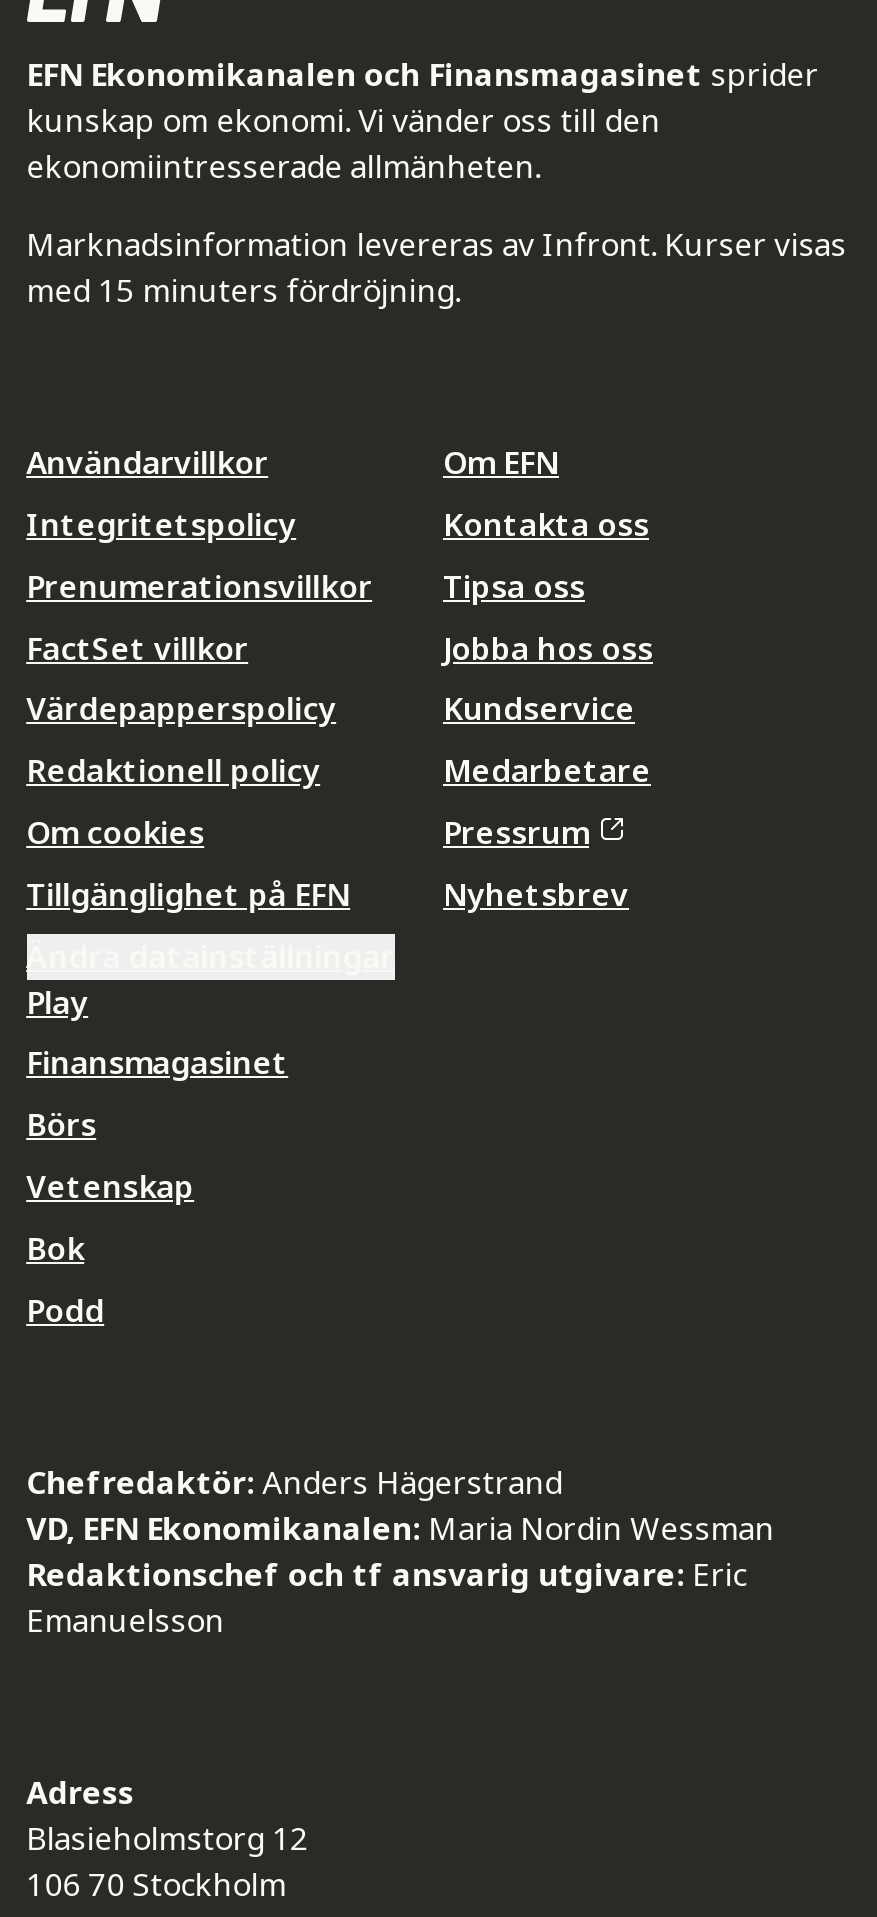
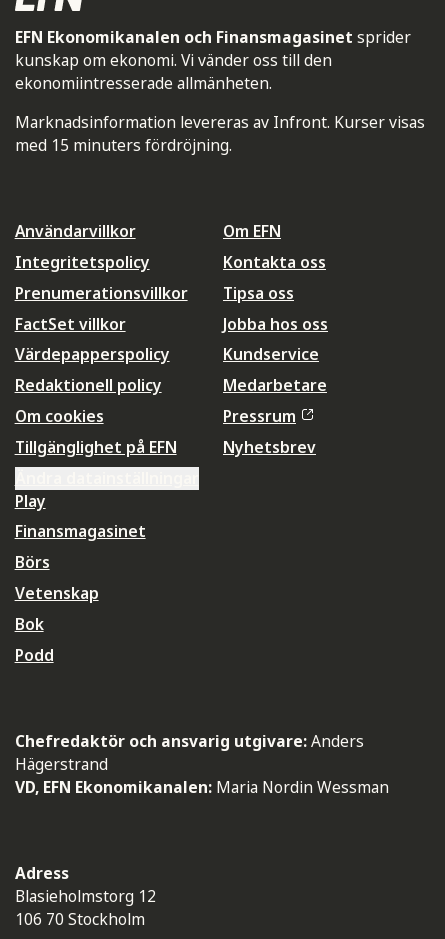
- Chefredaktör: Anders Hägerstrand
+ Chefredaktör och ansvarig utgivare: Anders
+ Hägerstrand

moved down: VD, EFN Ekonomikanalen: Maria Nordin Wessman

- Redaktionschef och tf ansvarig utgivare: Eric
- Emanuelsson
